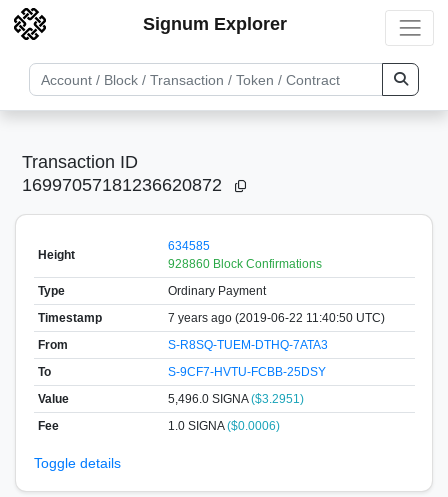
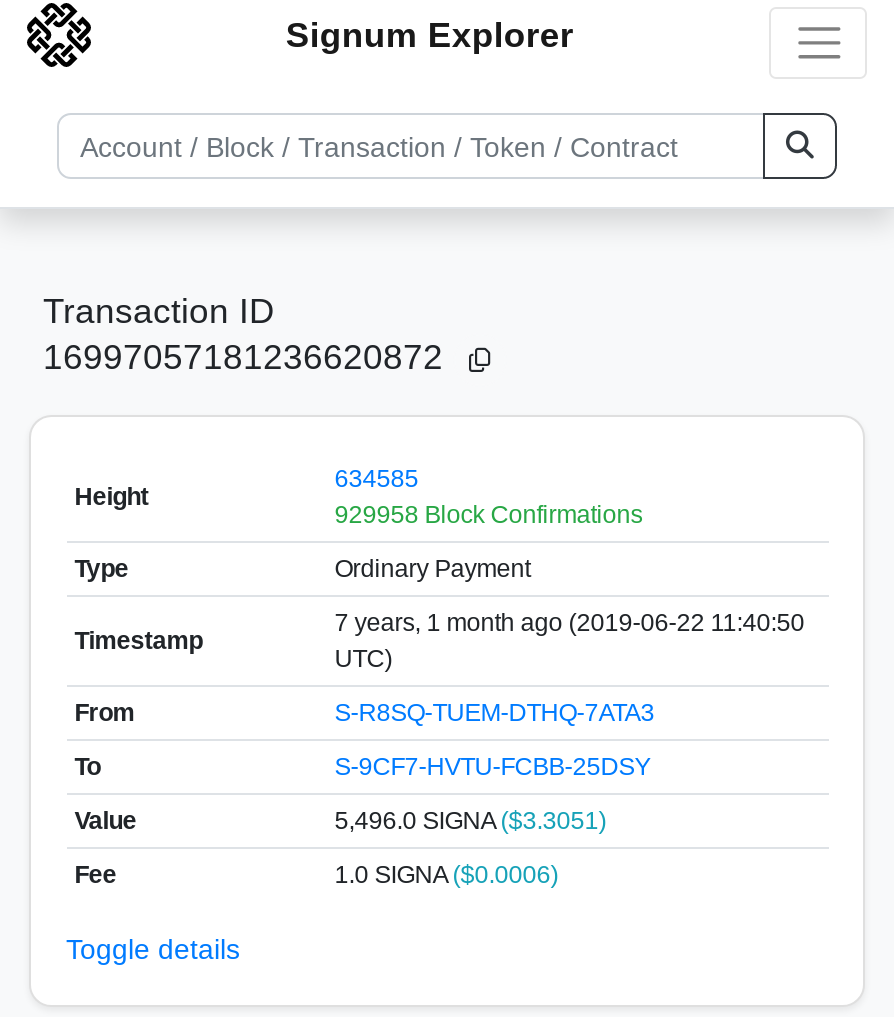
- 928860 Block Confirmations
+ 929958 Block Confirmations

- 7 years ago (2019-06-22 11:40:50 UTC)
+ 7 years, 1 month ago (2019-06-22 11:40:50
+ UTC)

- 5,496.0 SIGNA ($3.2951)
+ 5,496.0 SIGNA ($3.3051)
